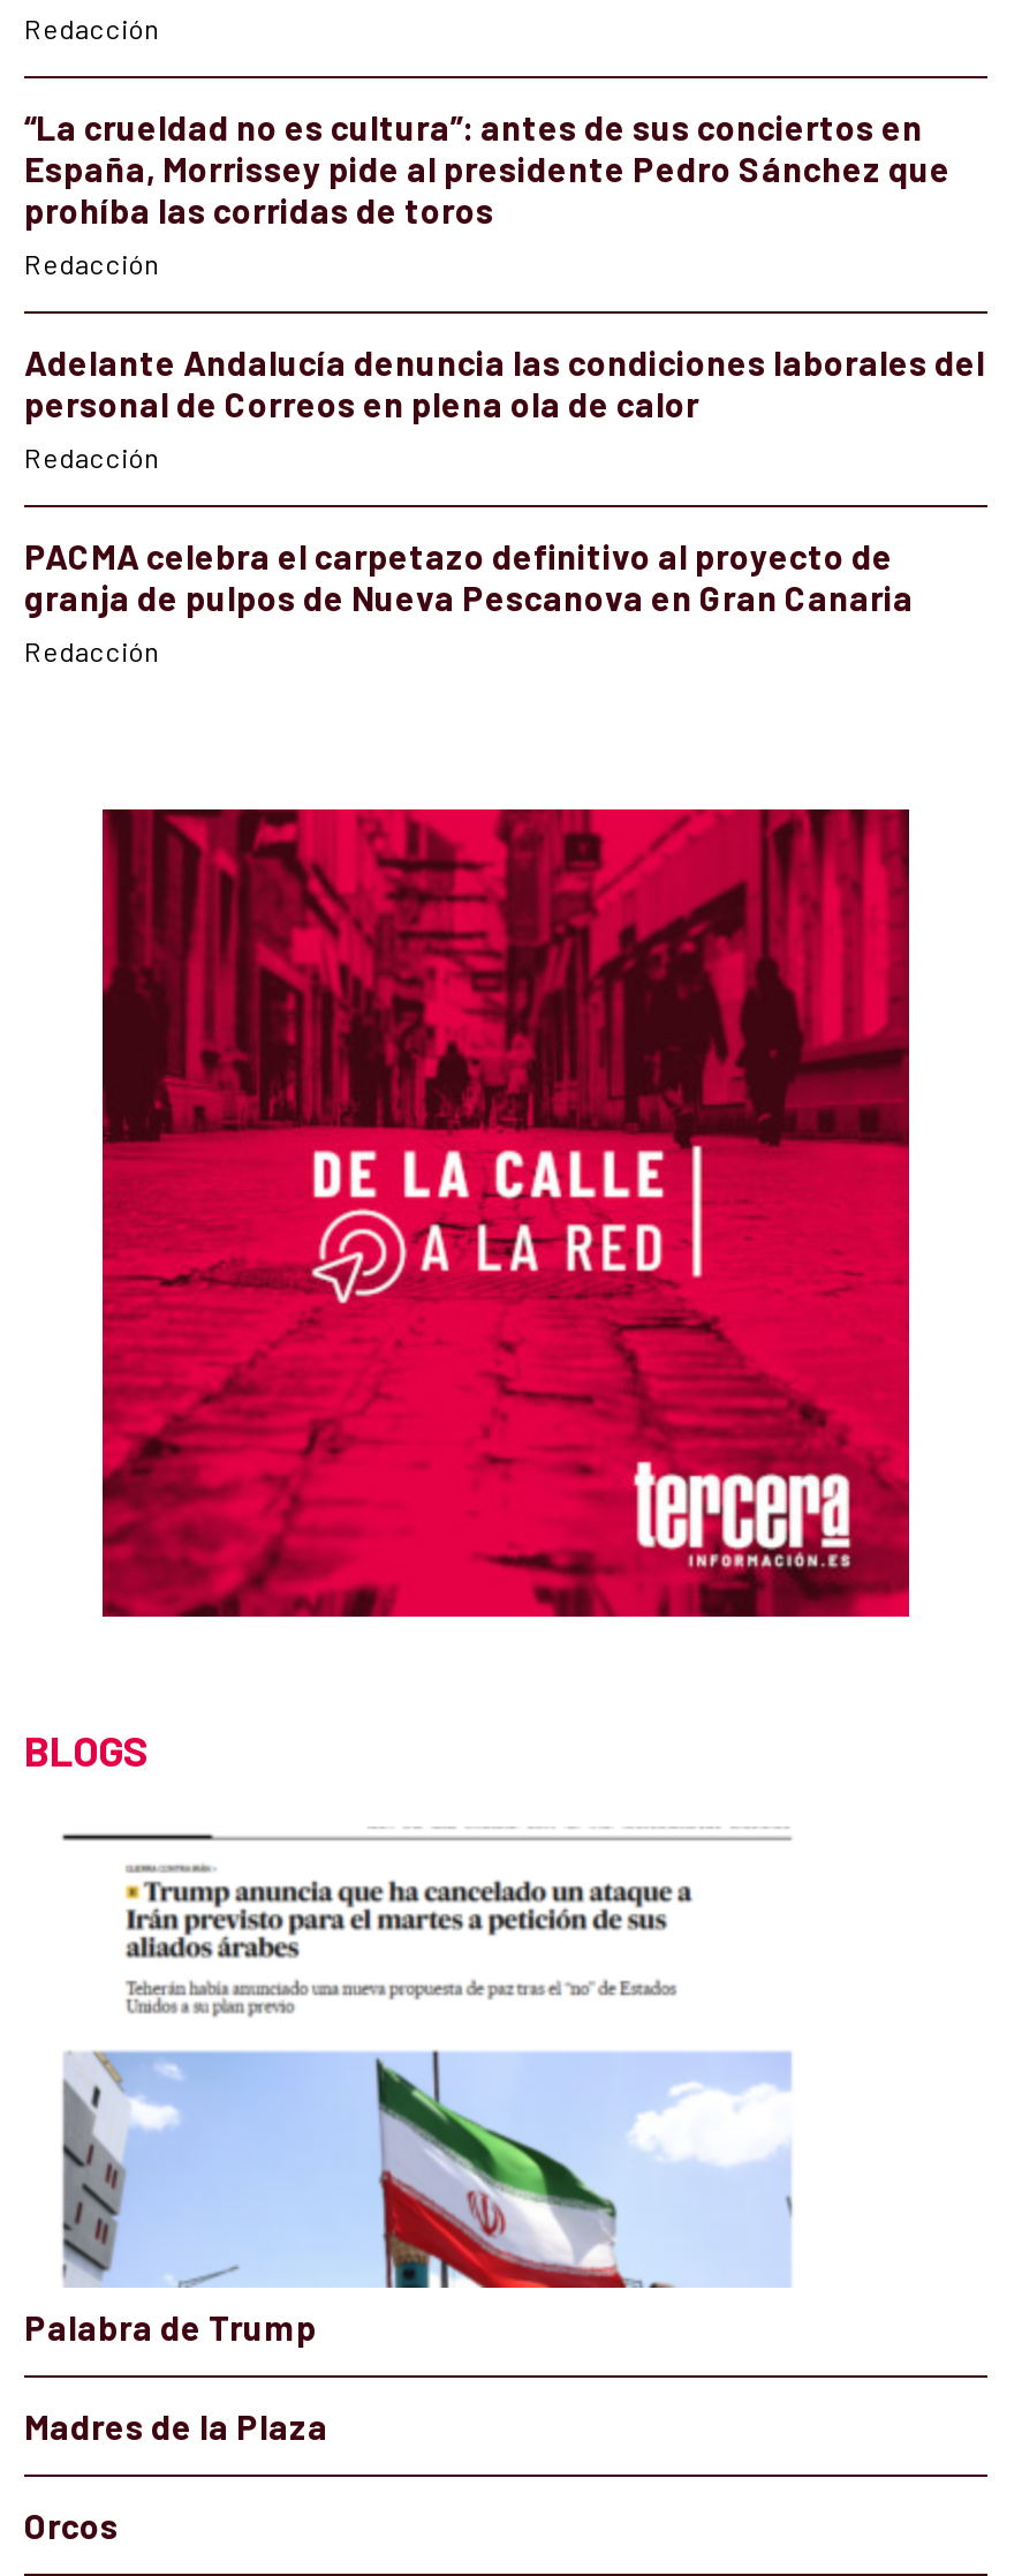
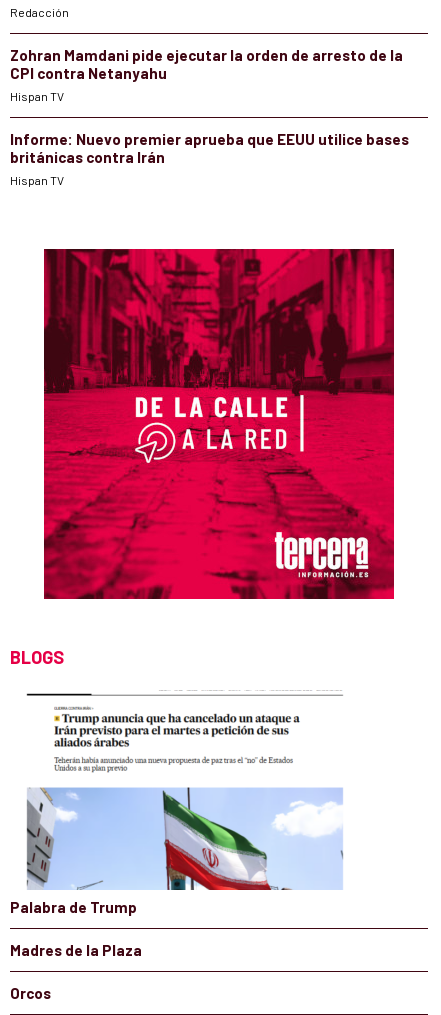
- “La crueldad no es cultura”: antes de sus conciertos en
- España, Morrissey pide al presidente Pedro Sánchez que
- prohíba las corridas de toros
- Redacción
- Adelante Andalucía denuncia las condiciones laborales del
- personal de Correos en plena ola de calor
- Redacción
- PACMA celebra el carpetazo definitivo al proyecto de
- granja de pulpos de Nueva Pescanova en Gran Canaria
- Redacción
+ Zohran Mamdani pide ejecutar la orden de arresto de la
+ CPI contra Netanyahu
+ Hispan TV
+ Informe: Nuevo premier aprueba que EEUU utilice bases
+ británicas contra Irán
+ Hispan TV
